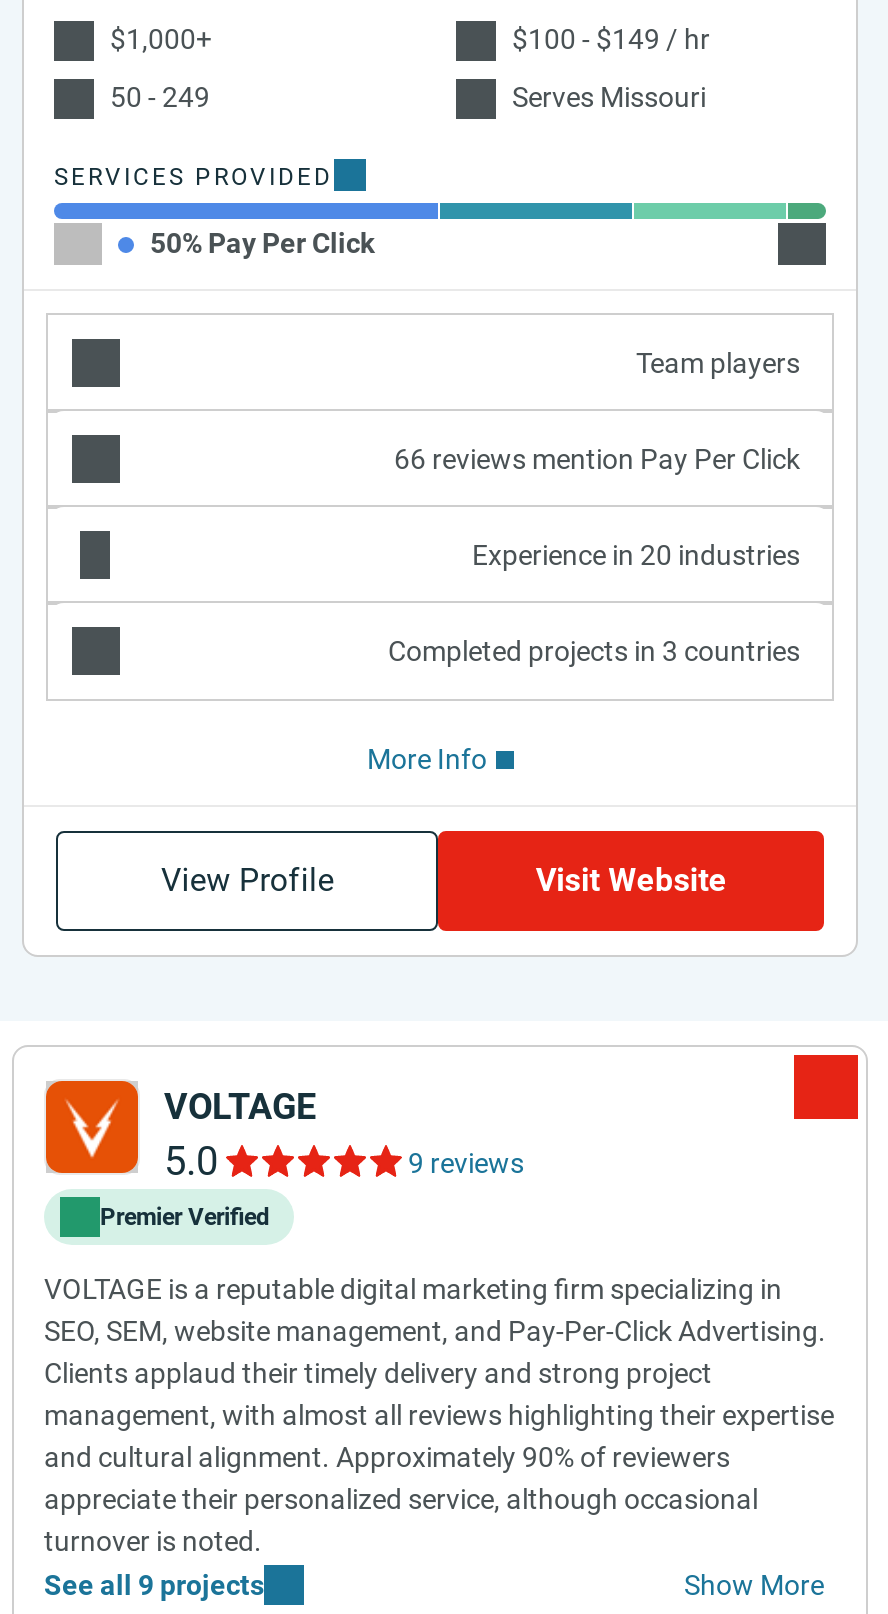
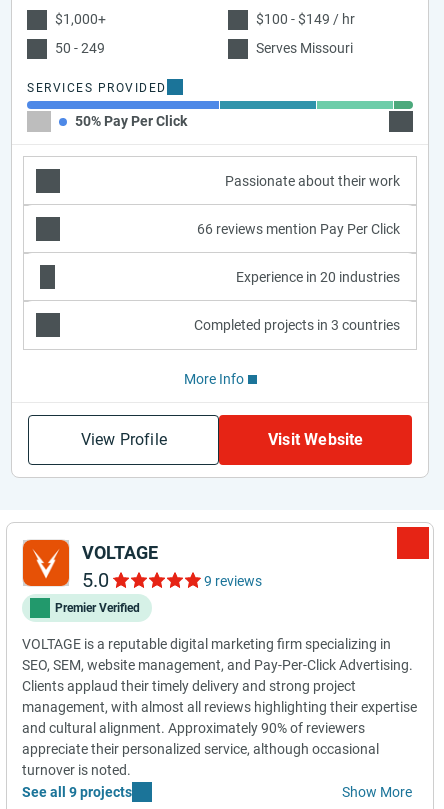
- Team players
+ Passionate about their work
